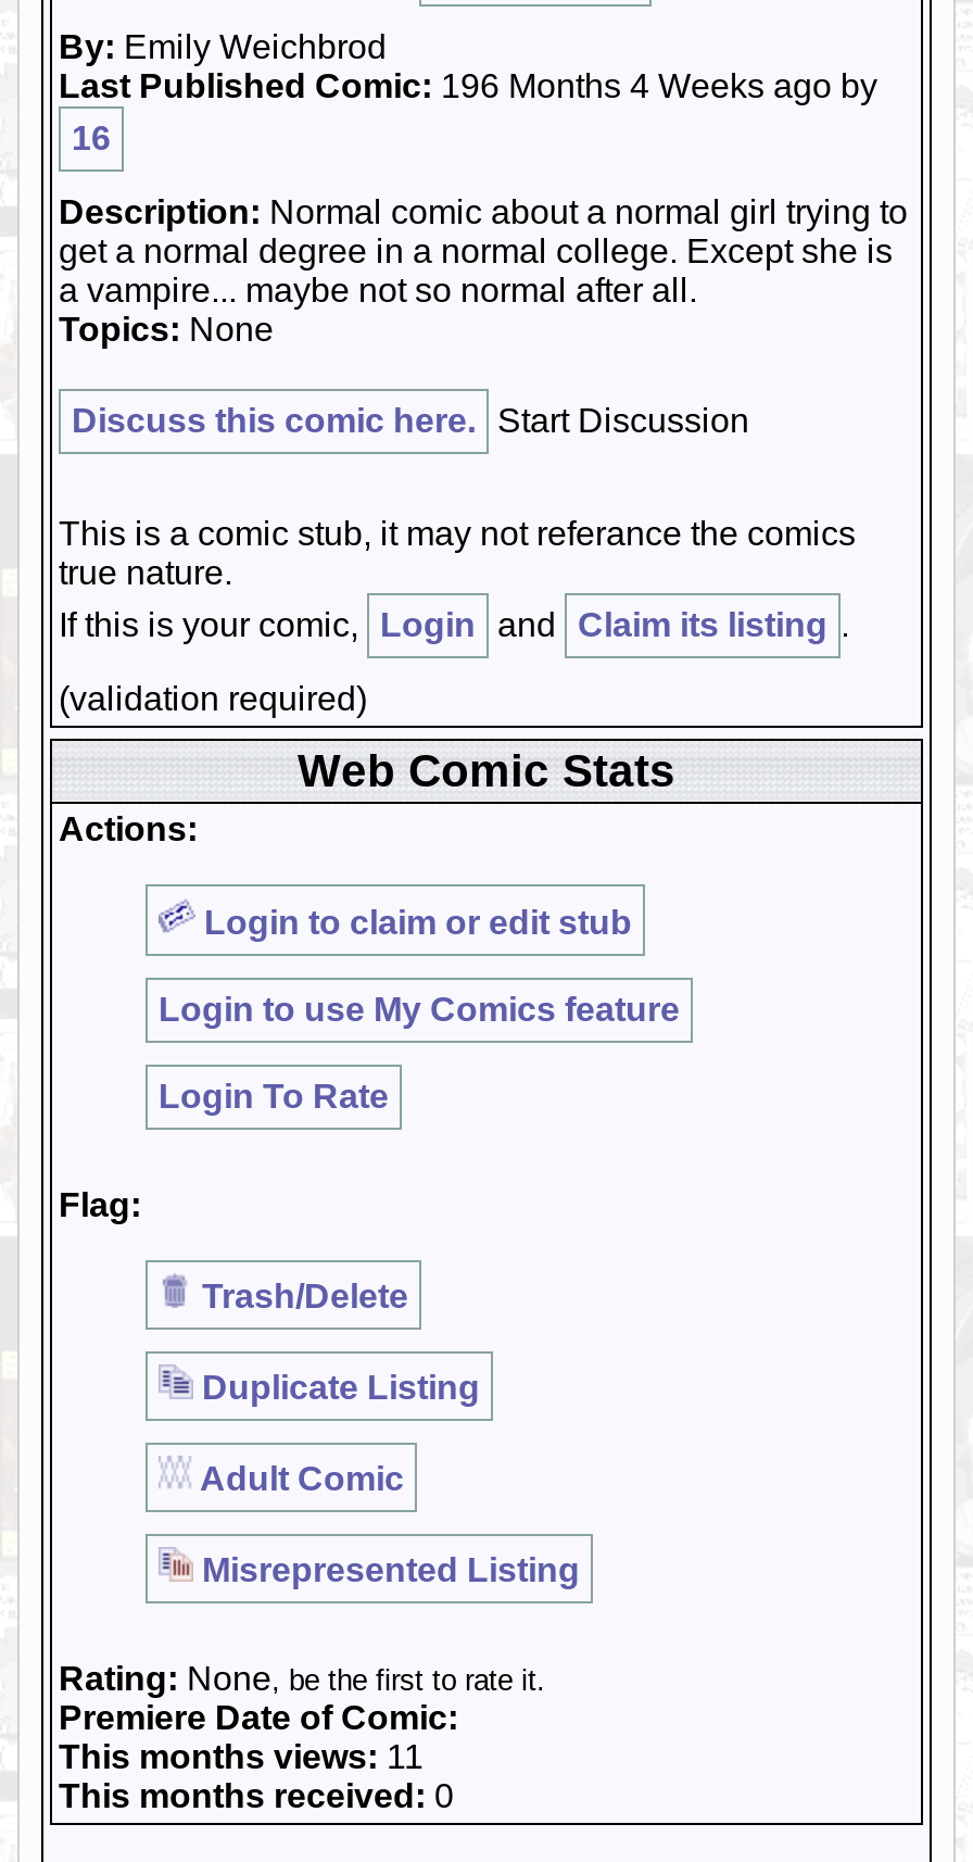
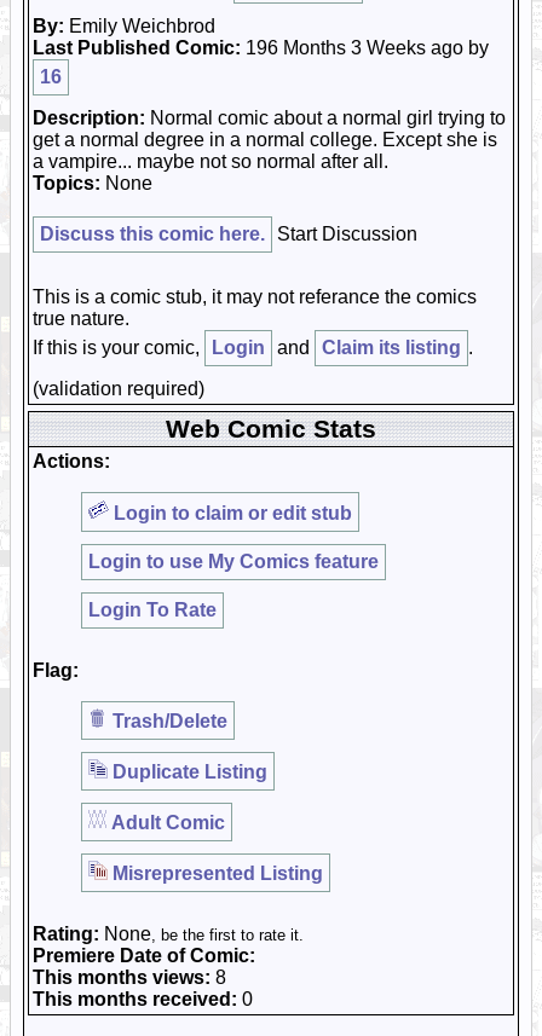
- Last Published Comic: 196 Months 4 Weeks ago by
+ Last Published Comic: 196 Months 3 Weeks ago by

- This months views: 11
+ This months views: 8
